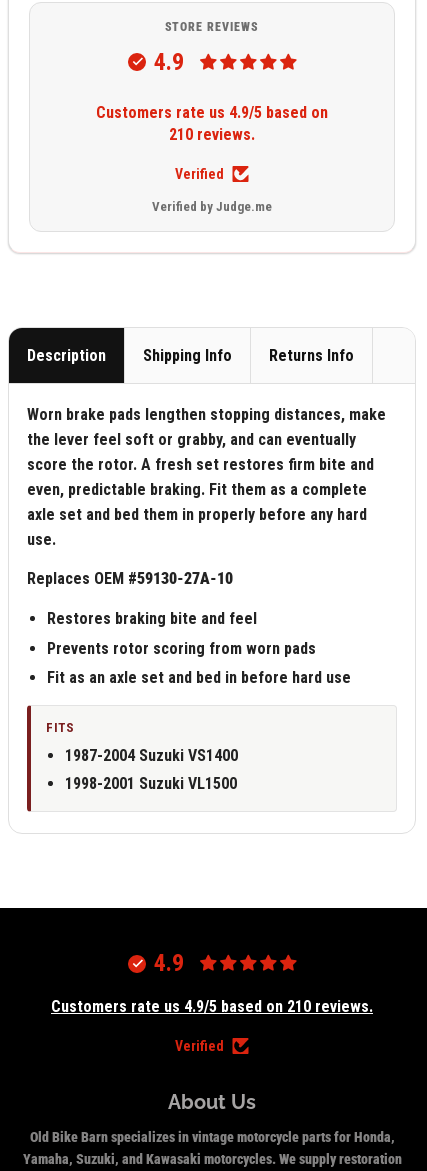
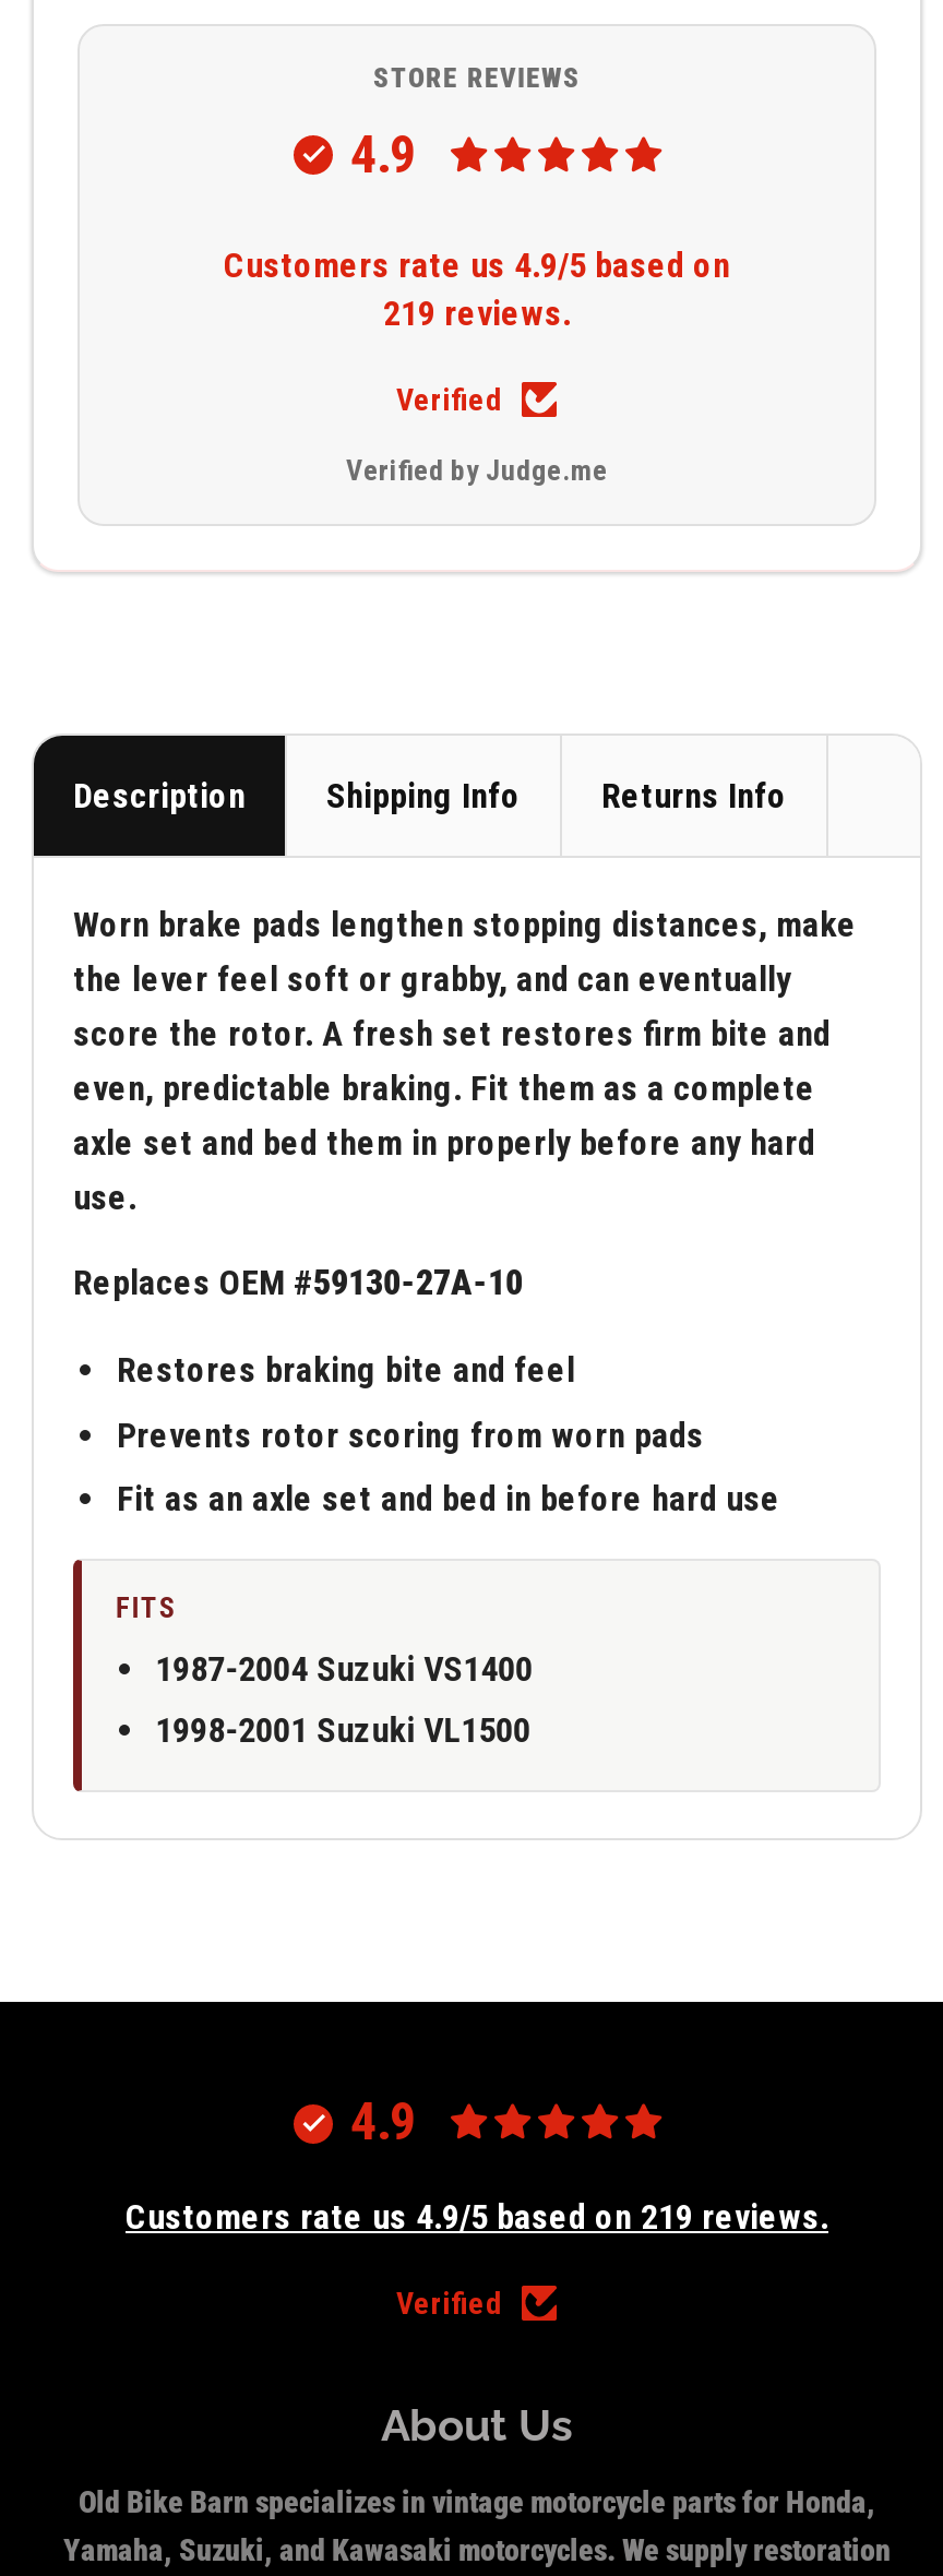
- 210 reviews.
+ 219 reviews.

- Customers rate us 4.9/5 based on 210 reviews.
+ Customers rate us 4.9/5 based on 219 reviews.
